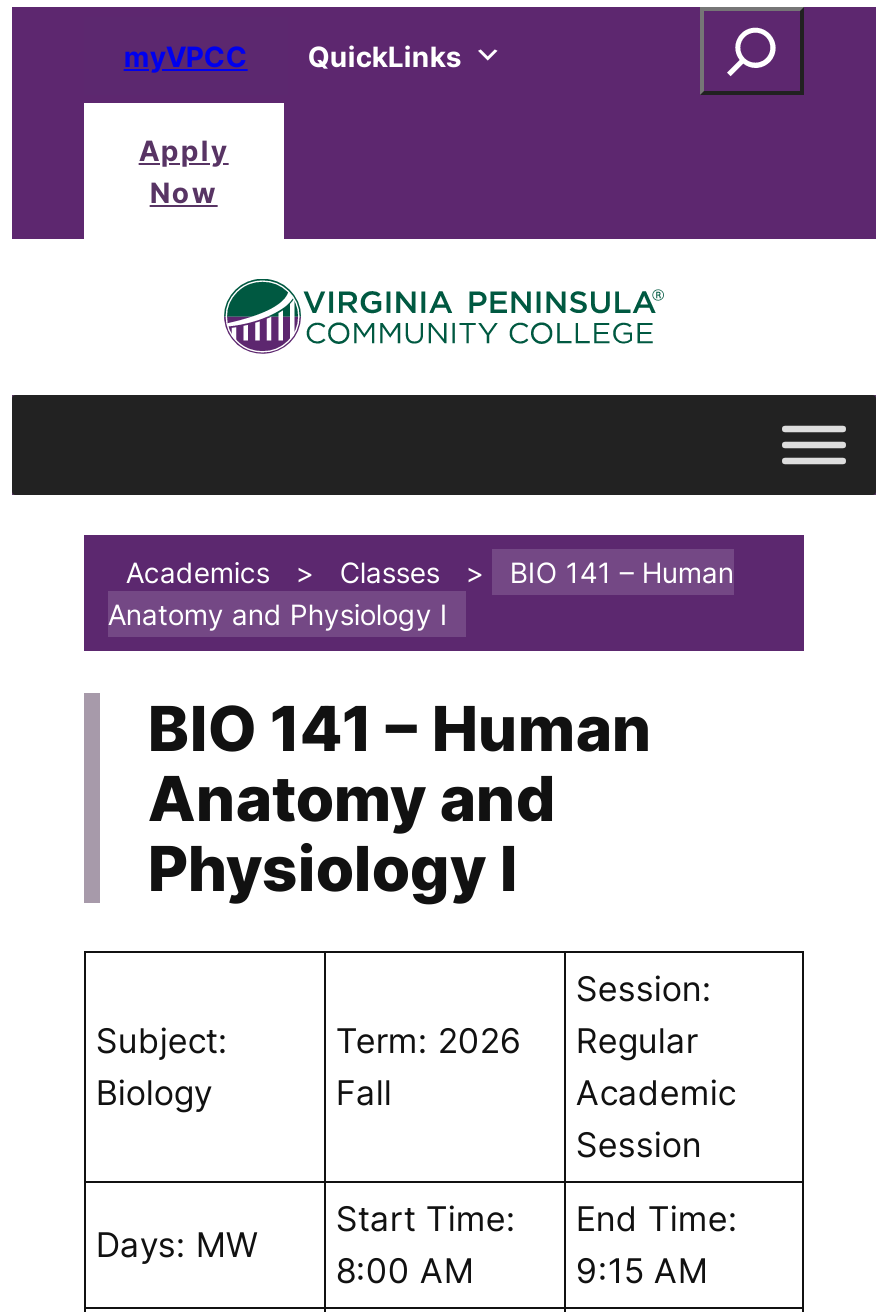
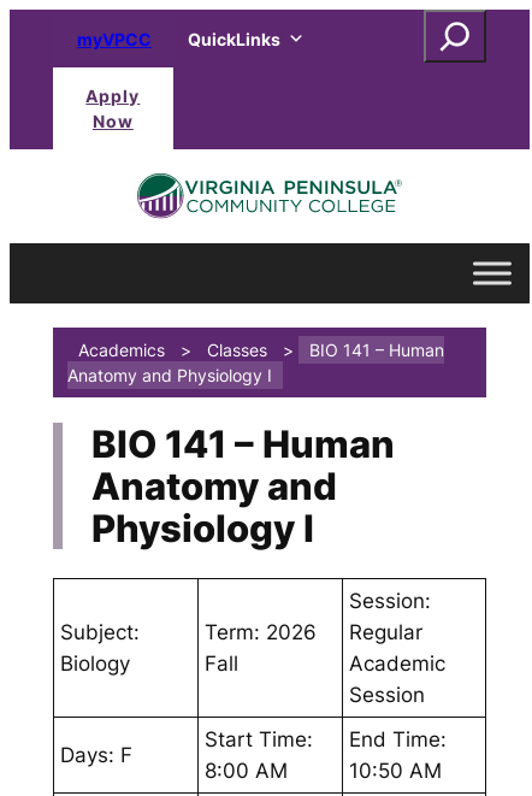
- Days: MW
+ Days: F

- 9:15 AM
+ 10:50 AM
